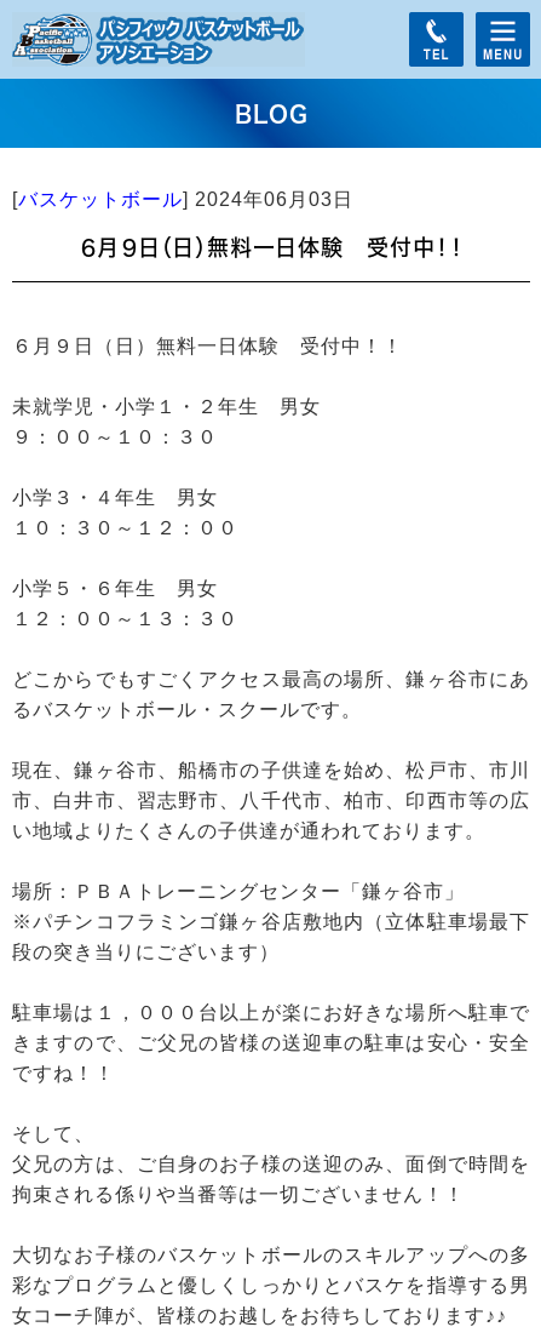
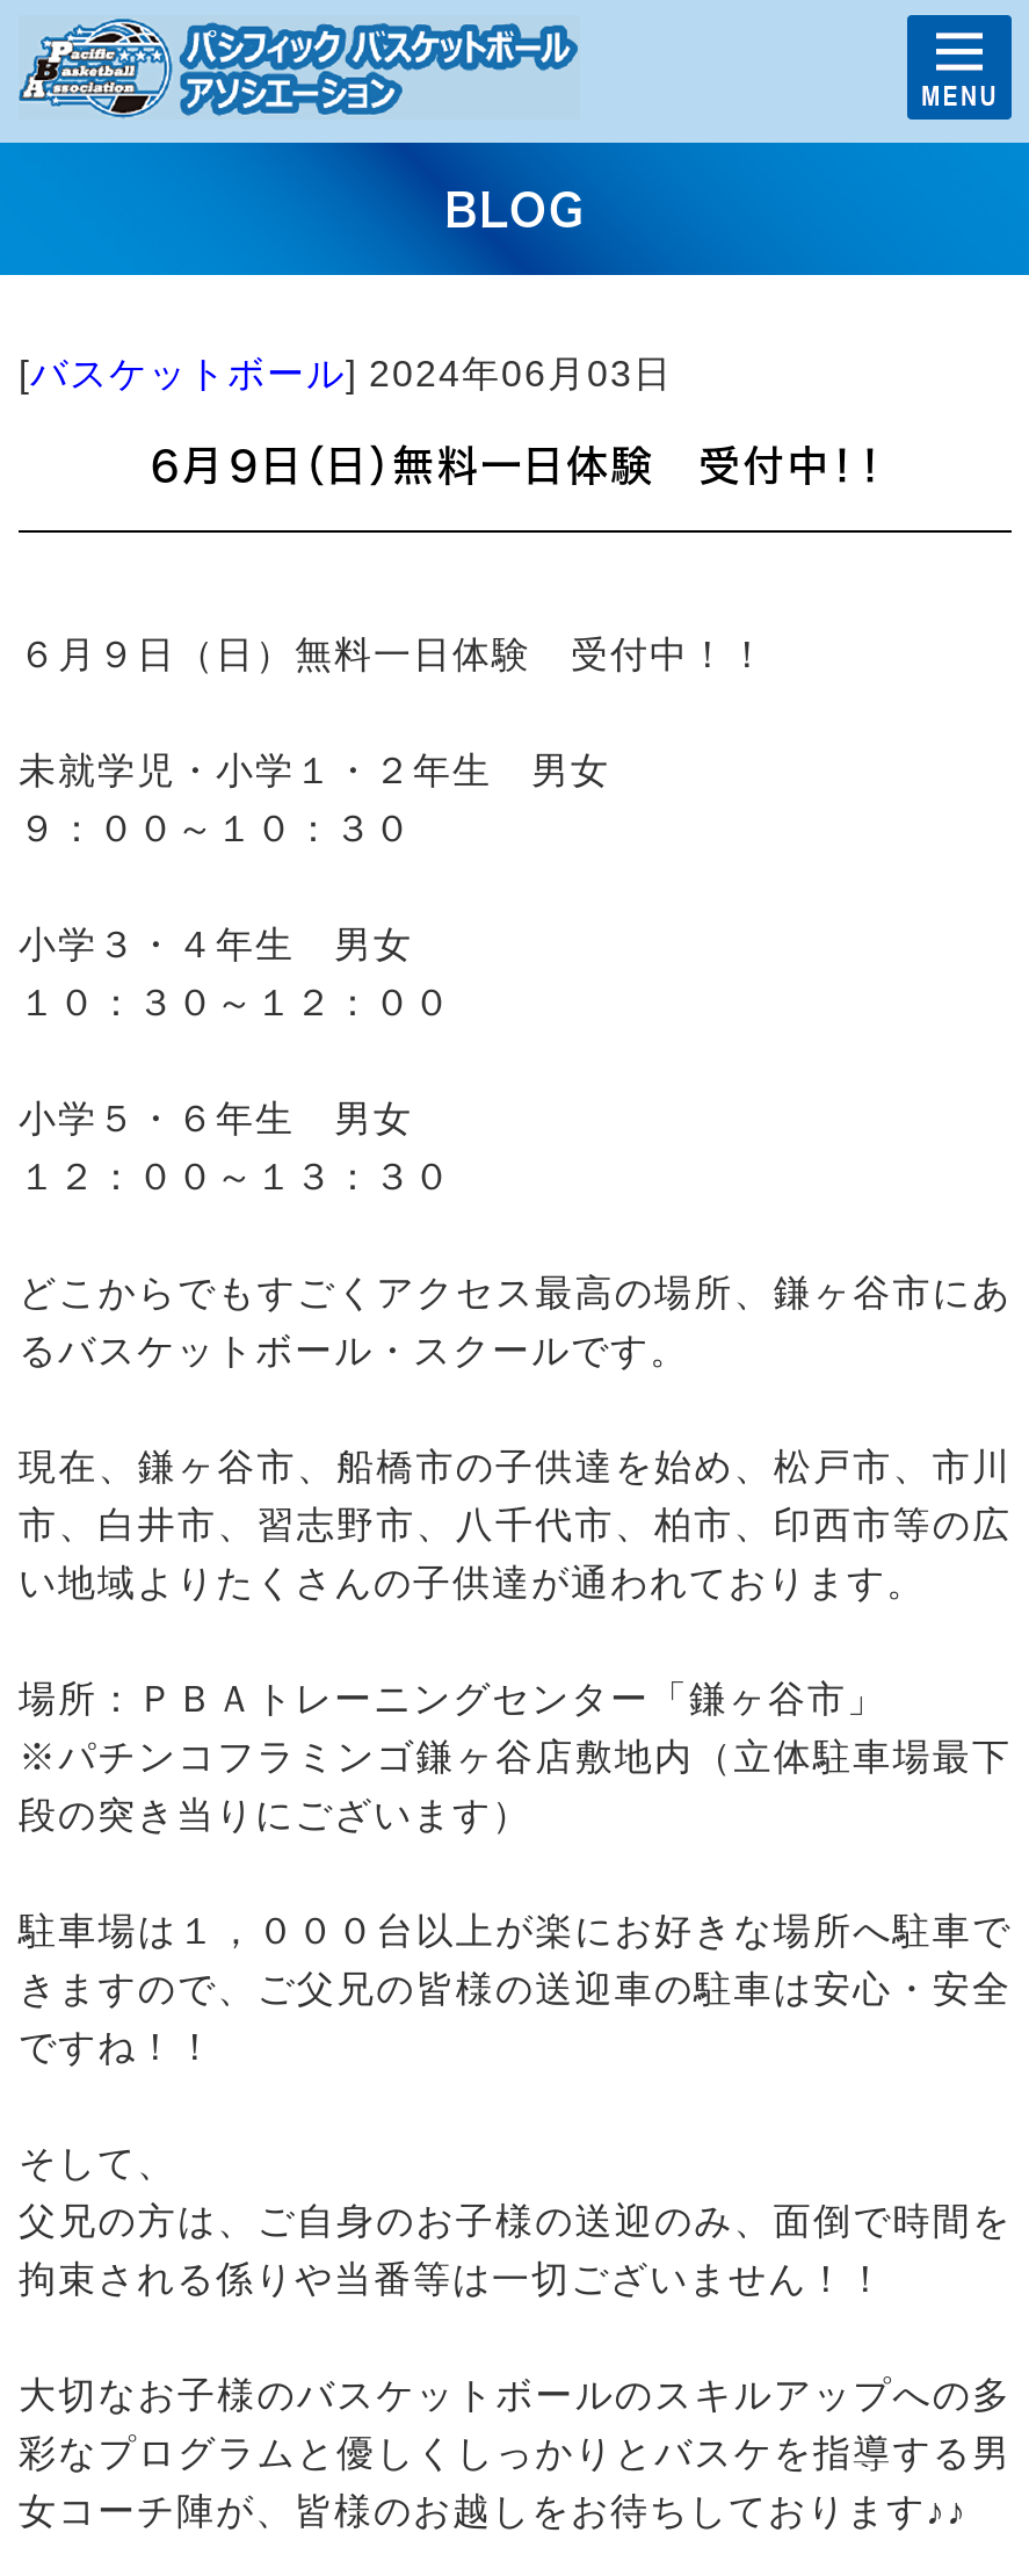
- [image]
